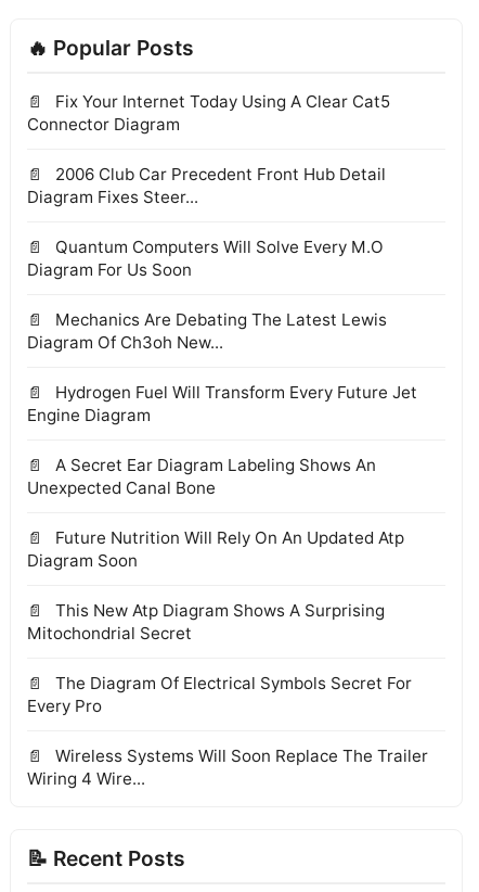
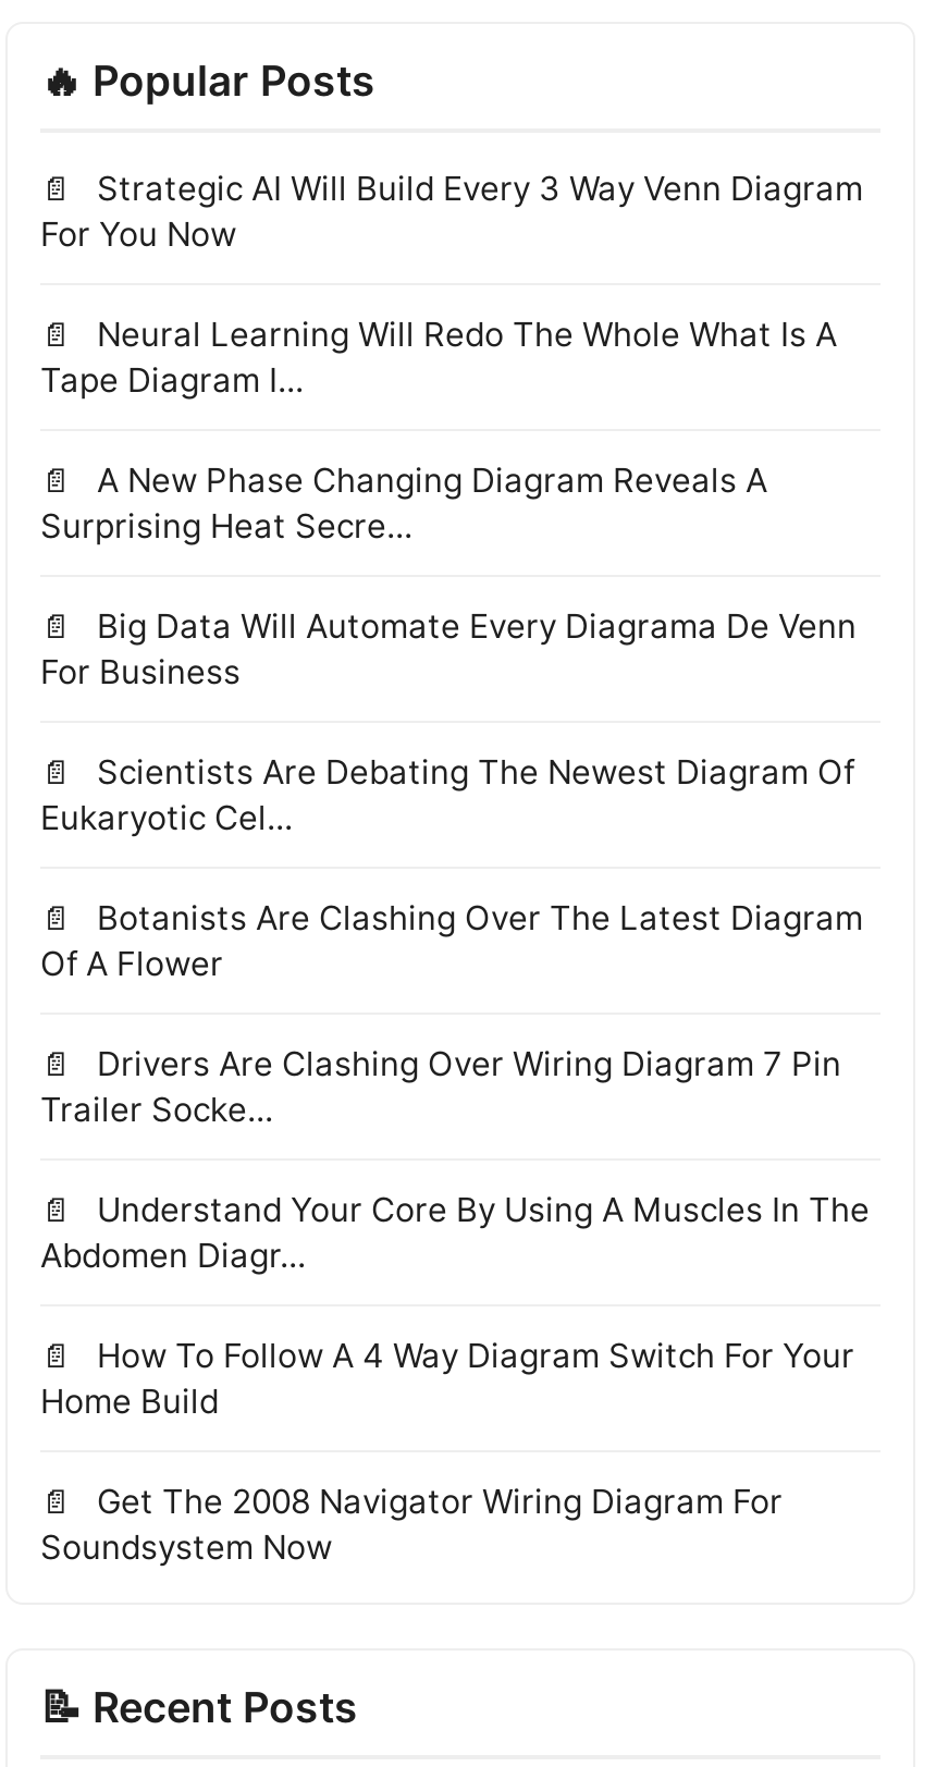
- Fix Your Internet Today Using A Clear Cat5
- Connector Diagram
+ Strategic AI Will Build Every 3 Way Venn Diagram
+ For You Now

- 2006 Club Car Precedent Front Hub Detail
- Diagram Fixes Steer...
+ Neural Learning Will Redo The Whole What Is A
+ Tape Diagram I...

- Quantum Computers Will Solve Every M.O
- Diagram For Us Soon
+ A New Phase Changing Diagram Reveals A
+ Surprising Heat Secre...

- Mechanics Are Debating The Latest Lewis
- Diagram Of Ch3oh New...
+ Big Data Will Automate Every Diagrama De Venn
+ For Business

- Hydrogen Fuel Will Transform Every Future Jet
- Engine Diagram
+ Scientists Are Debating The Newest Diagram Of
+ Eukaryotic Cel...

- A Secret Ear Diagram Labeling Shows An
- Unexpected Canal Bone
+ Botanists Are Clashing Over The Latest Diagram
+ Of A Flower

- Future Nutrition Will Rely On An Updated Atp
- Diagram Soon
+ Drivers Are Clashing Over Wiring Diagram 7 Pin
+ Trailer Socke...

- This New Atp Diagram Shows A Surprising
- Mitochondrial Secret
+ Understand Your Core By Using A Muscles In The
+ Abdomen Diagr...

- The Diagram Of Electrical Symbols Secret For
- Every Pro
+ How To Follow A 4 Way Diagram Switch For Your
+ Home Build

- Wireless Systems Will Soon Replace The Trailer
- Wiring 4 Wire...
+ Get The 2008 Navigator Wiring Diagram For
+ Soundsystem Now
